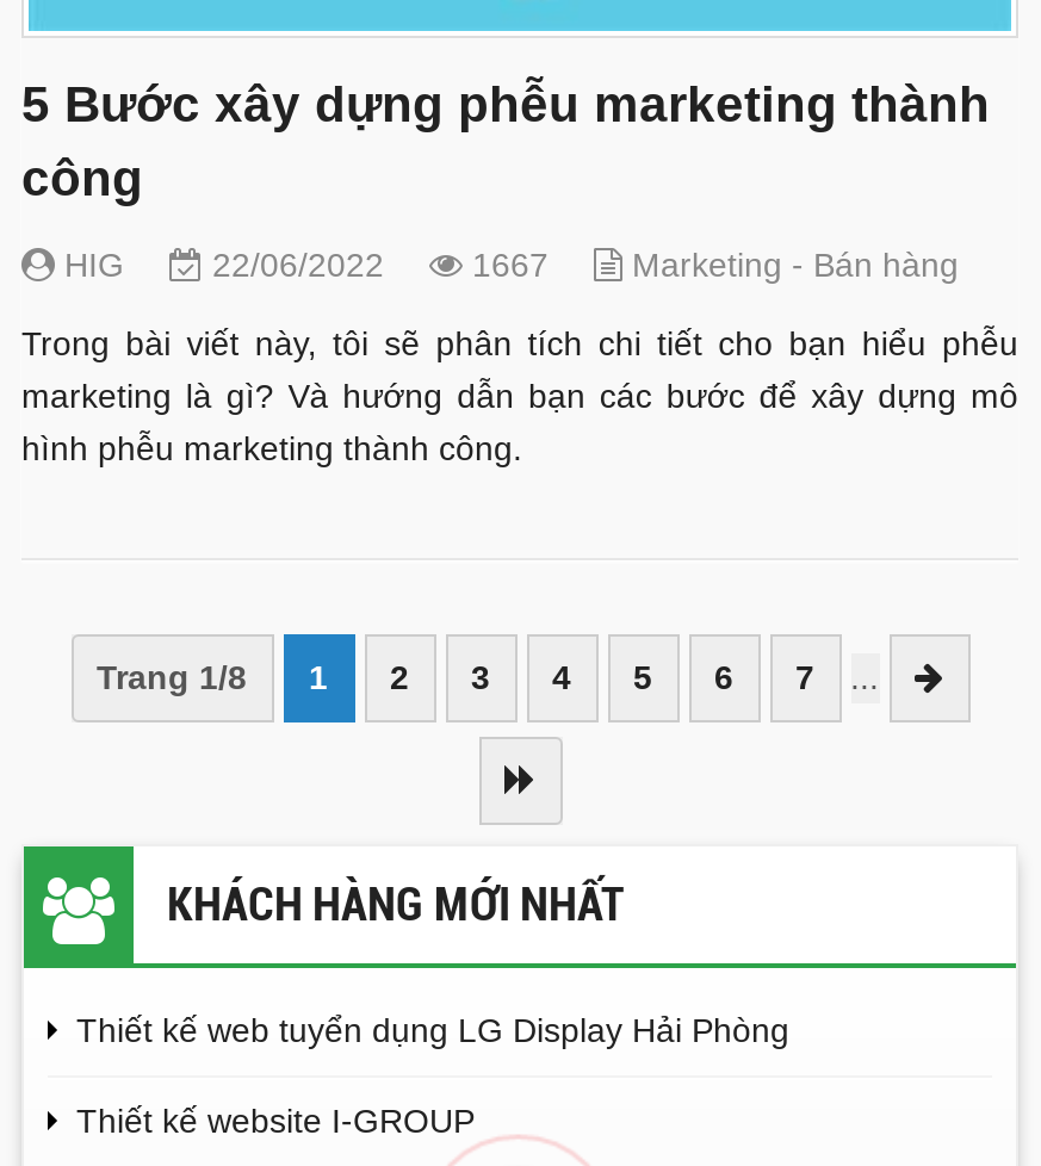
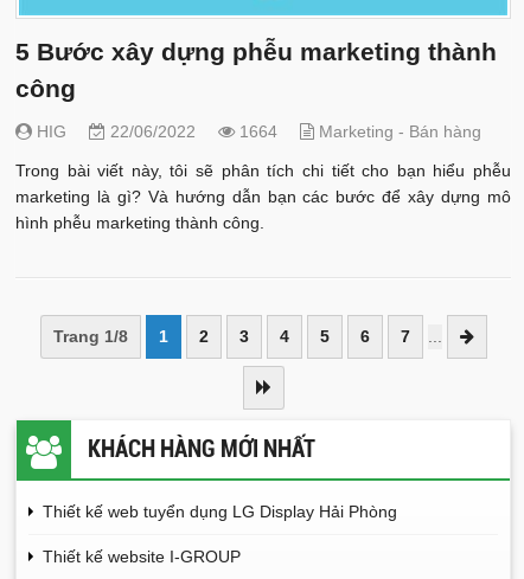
- 1667
+ 1664
